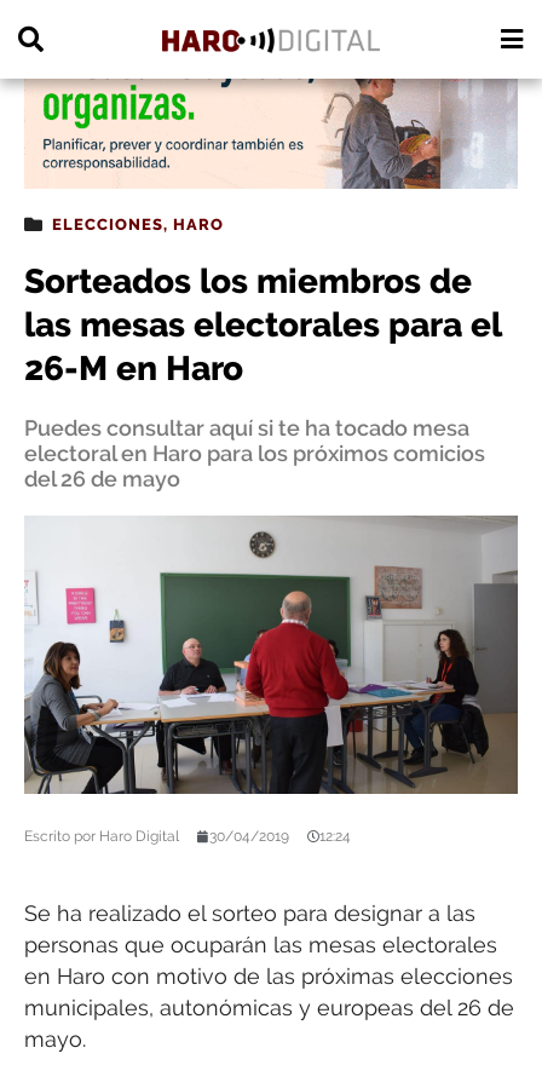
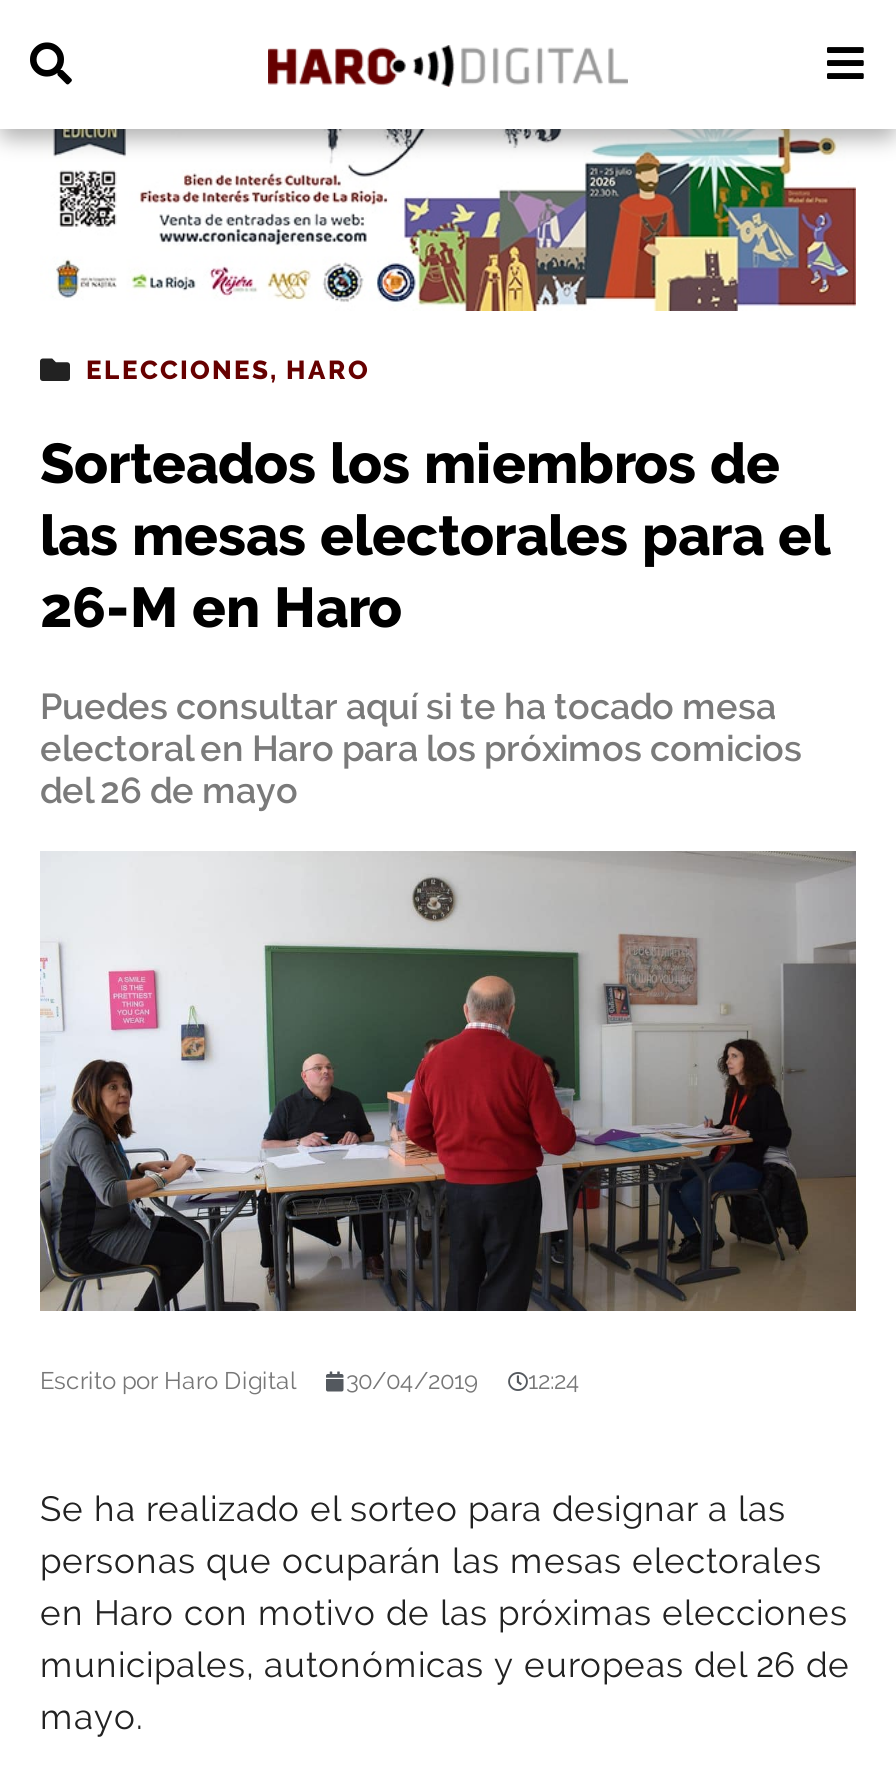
- [image]
+ [image]
